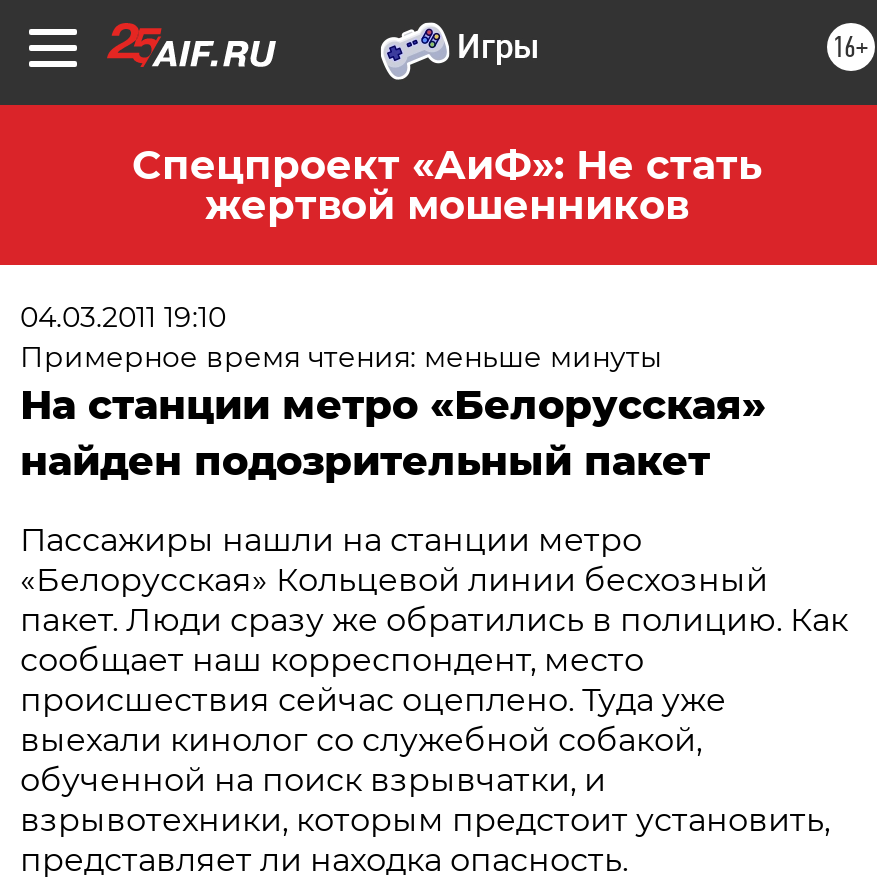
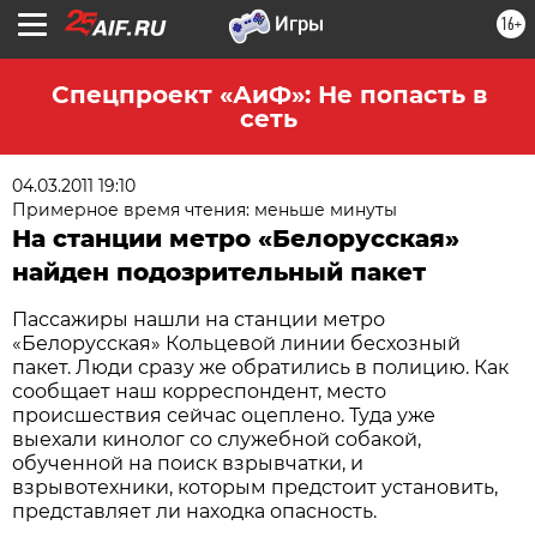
- Спецпроект «АиФ»: Не стать
- жертвой мошенников
+ Спецпроект «АиФ»: Не попасть в
+ сеть
